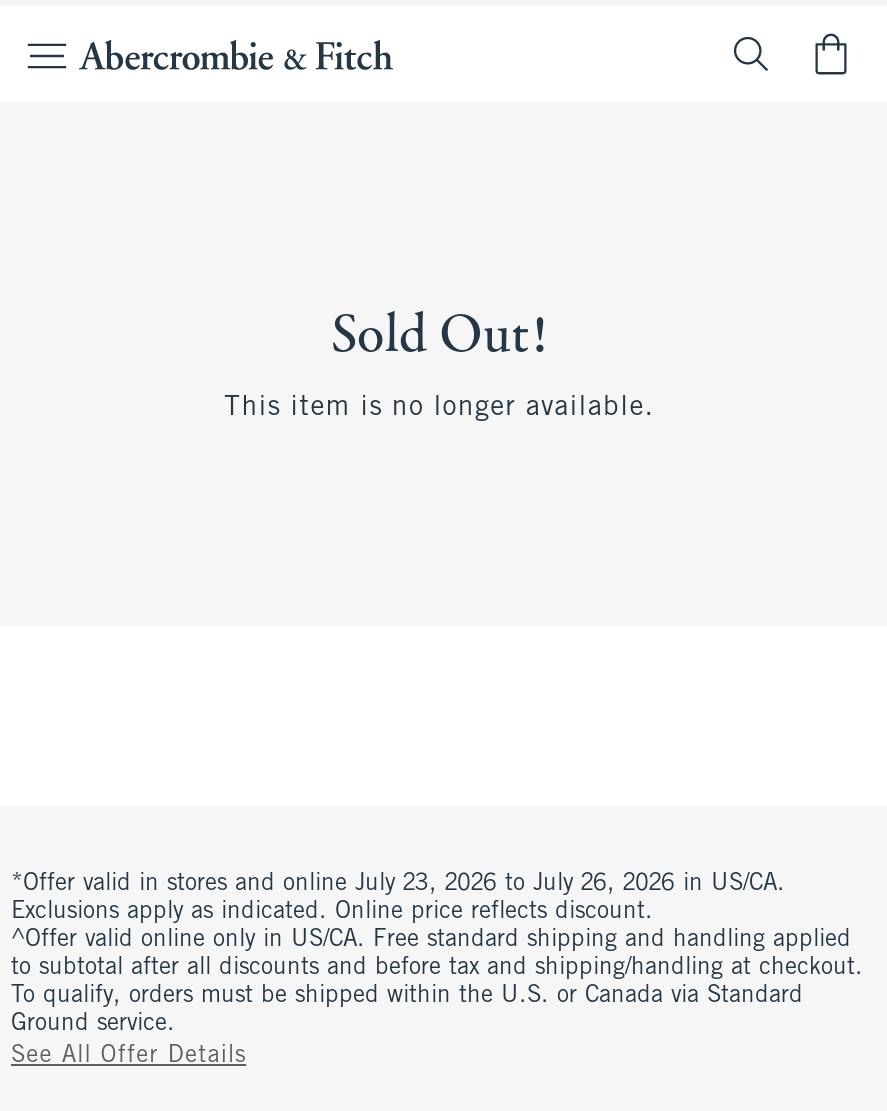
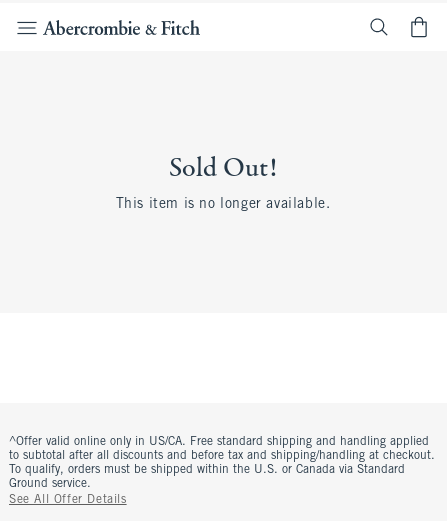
- *Offer valid in stores and online July 23, 2026 to July 26, 2026 in US/CA.
- Exclusions apply as indicated. Online price reflects discount.
